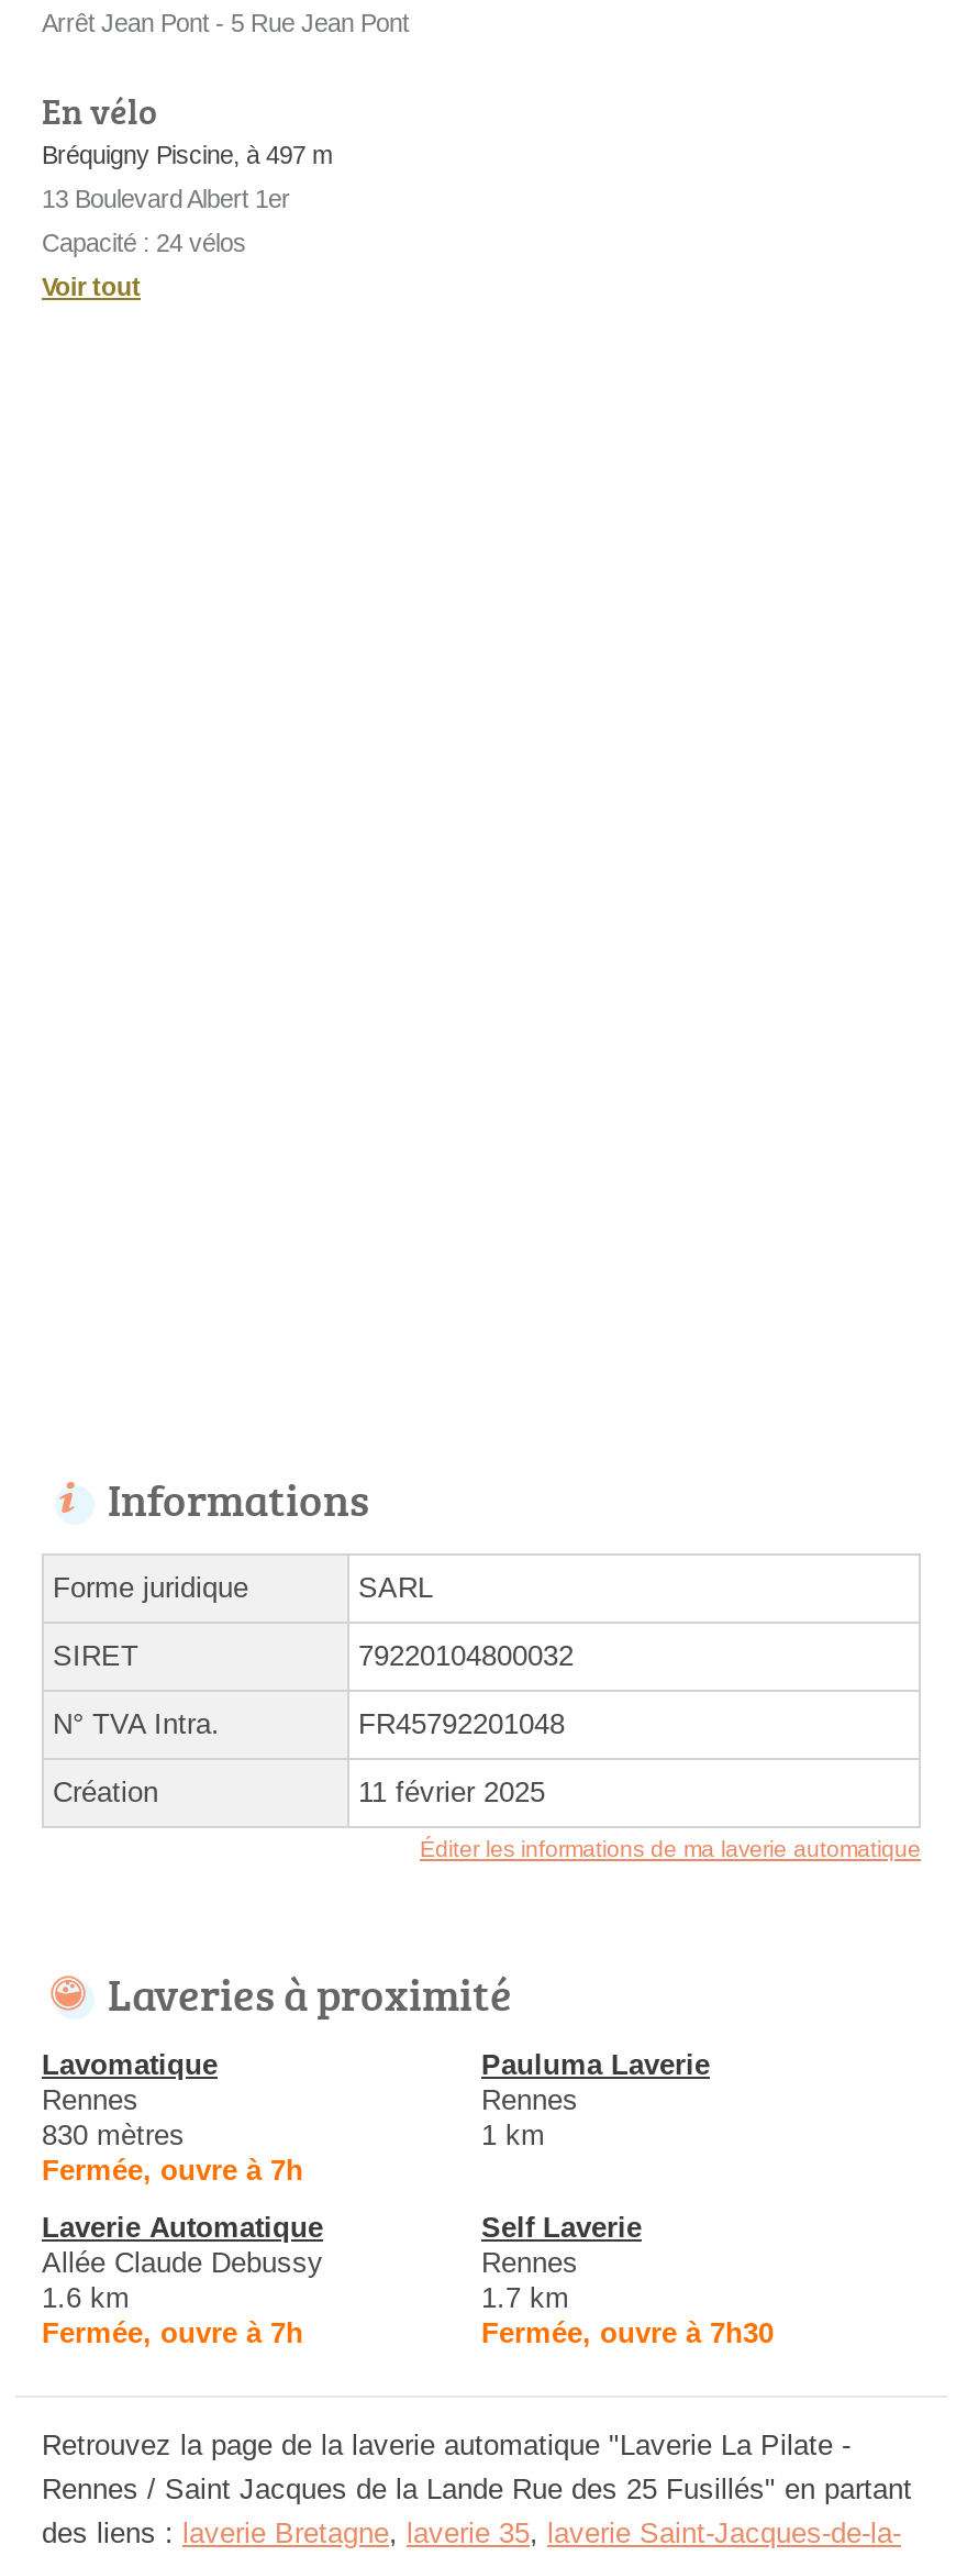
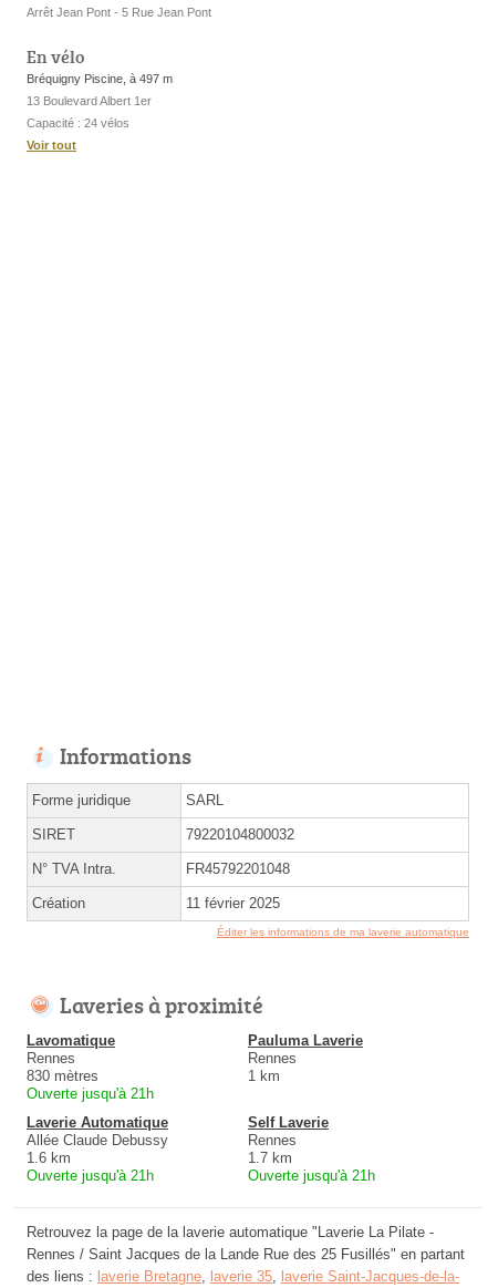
- Fermée, ouvre à 7h
+ Ouverte jusqu'à 21h

- Fermée, ouvre à 7h
+ Ouverte jusqu'à 21h

- Fermée, ouvre à 7h30
+ Ouverte jusqu'à 21h
